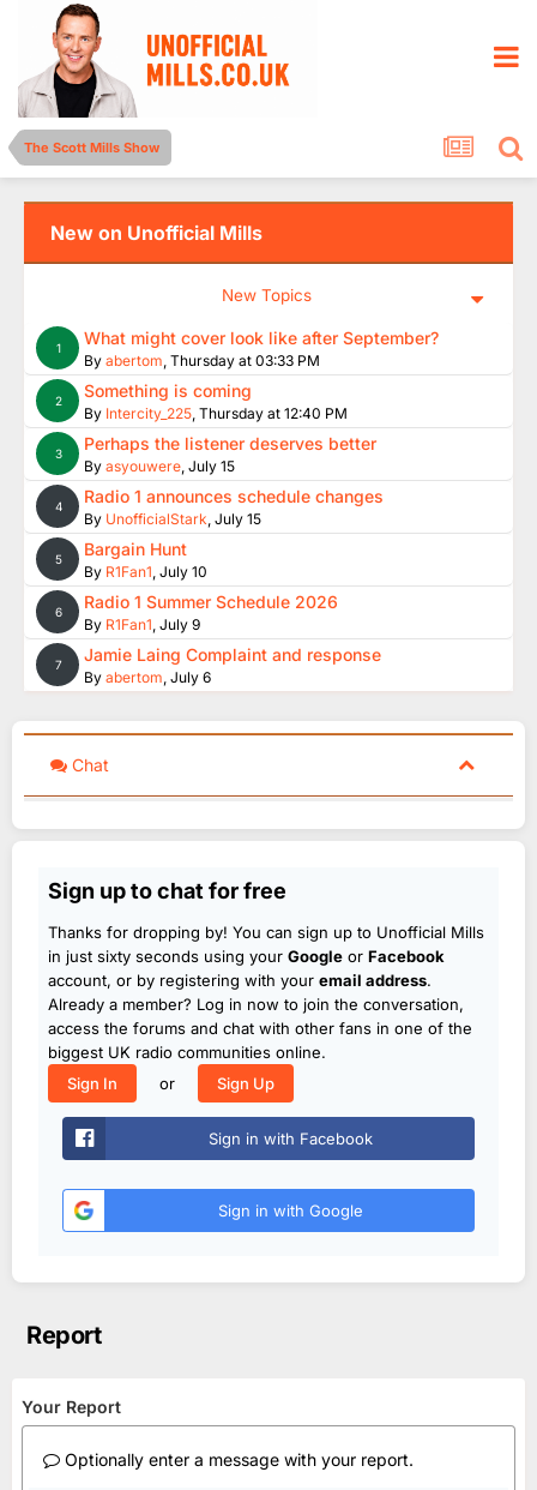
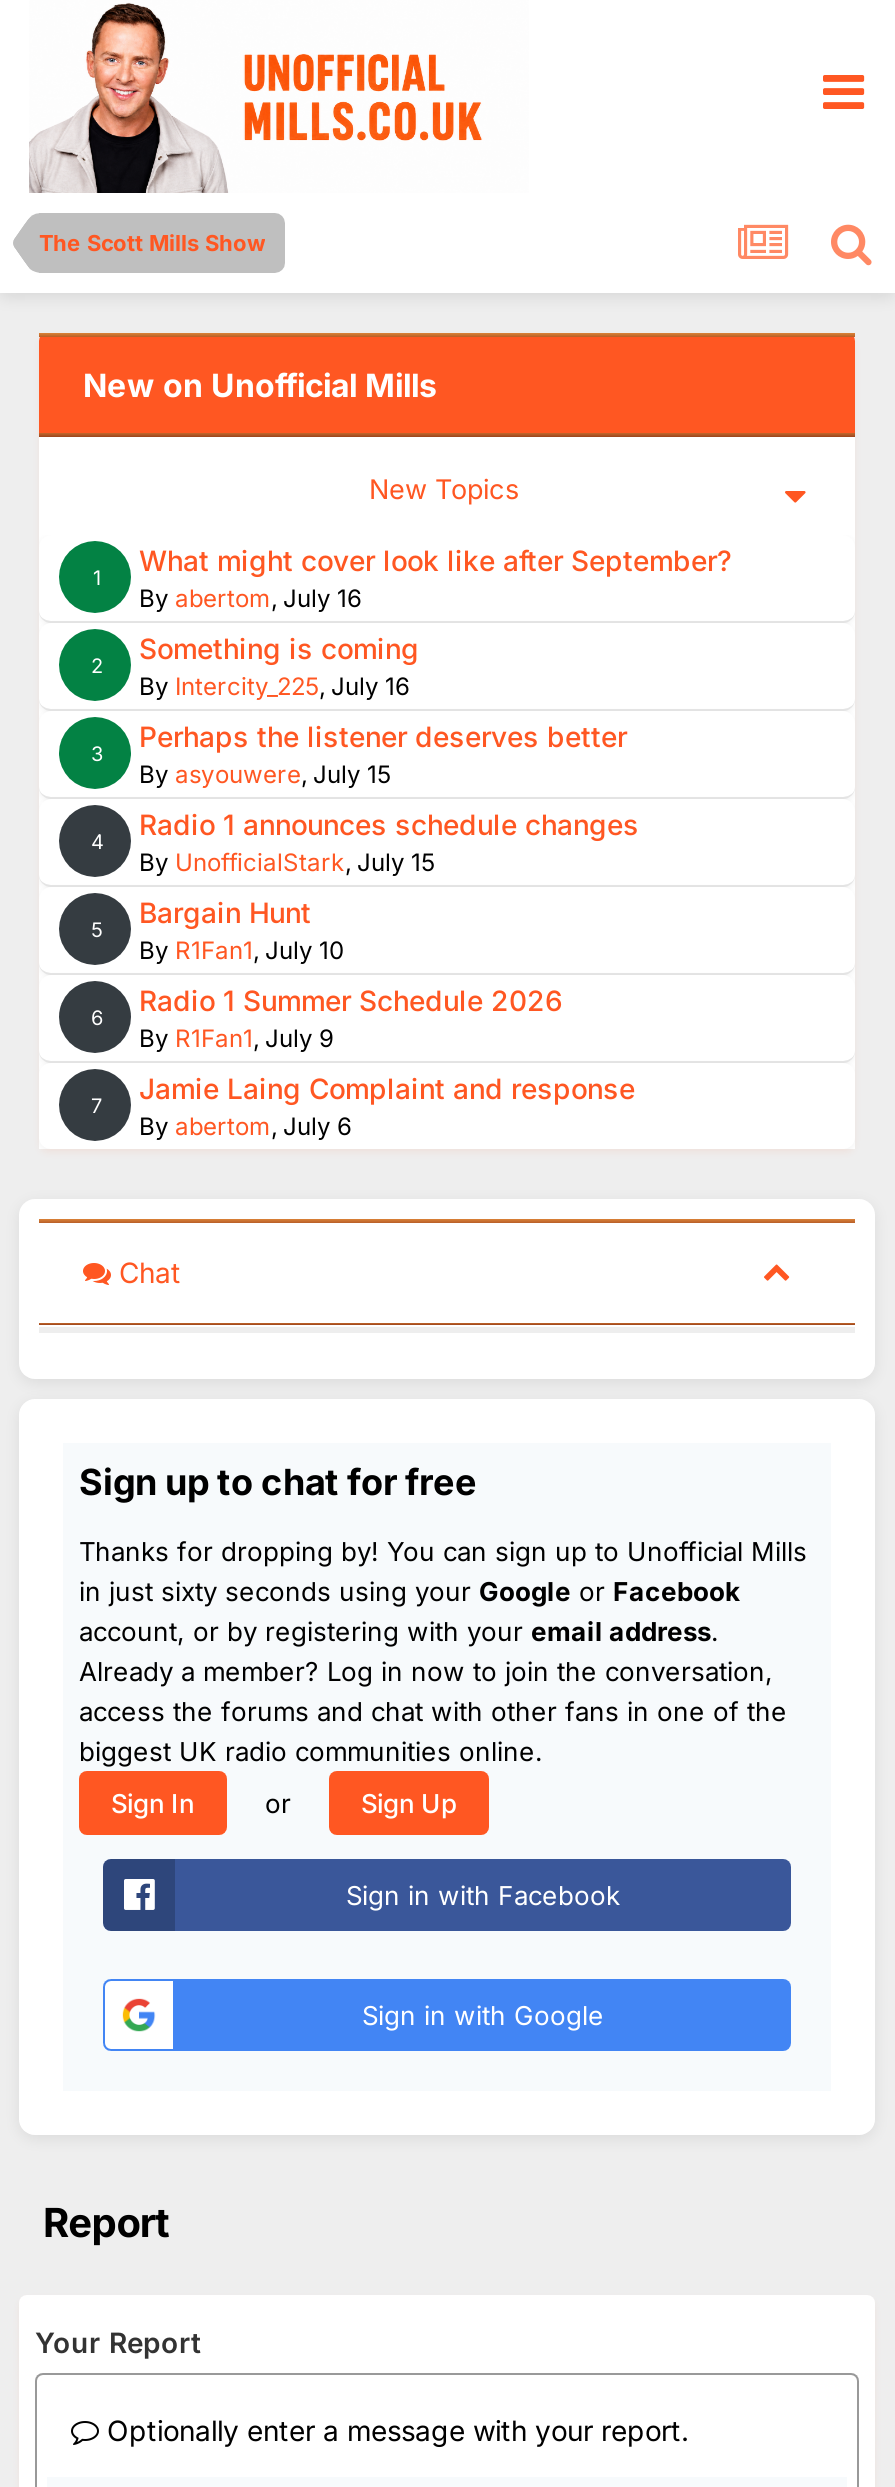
- By abertom, Thursday at 03:33 PM
+ By abertom, July 16

- By Intercity_225, Thursday at 12:40 PM
+ By Intercity_225, July 16
